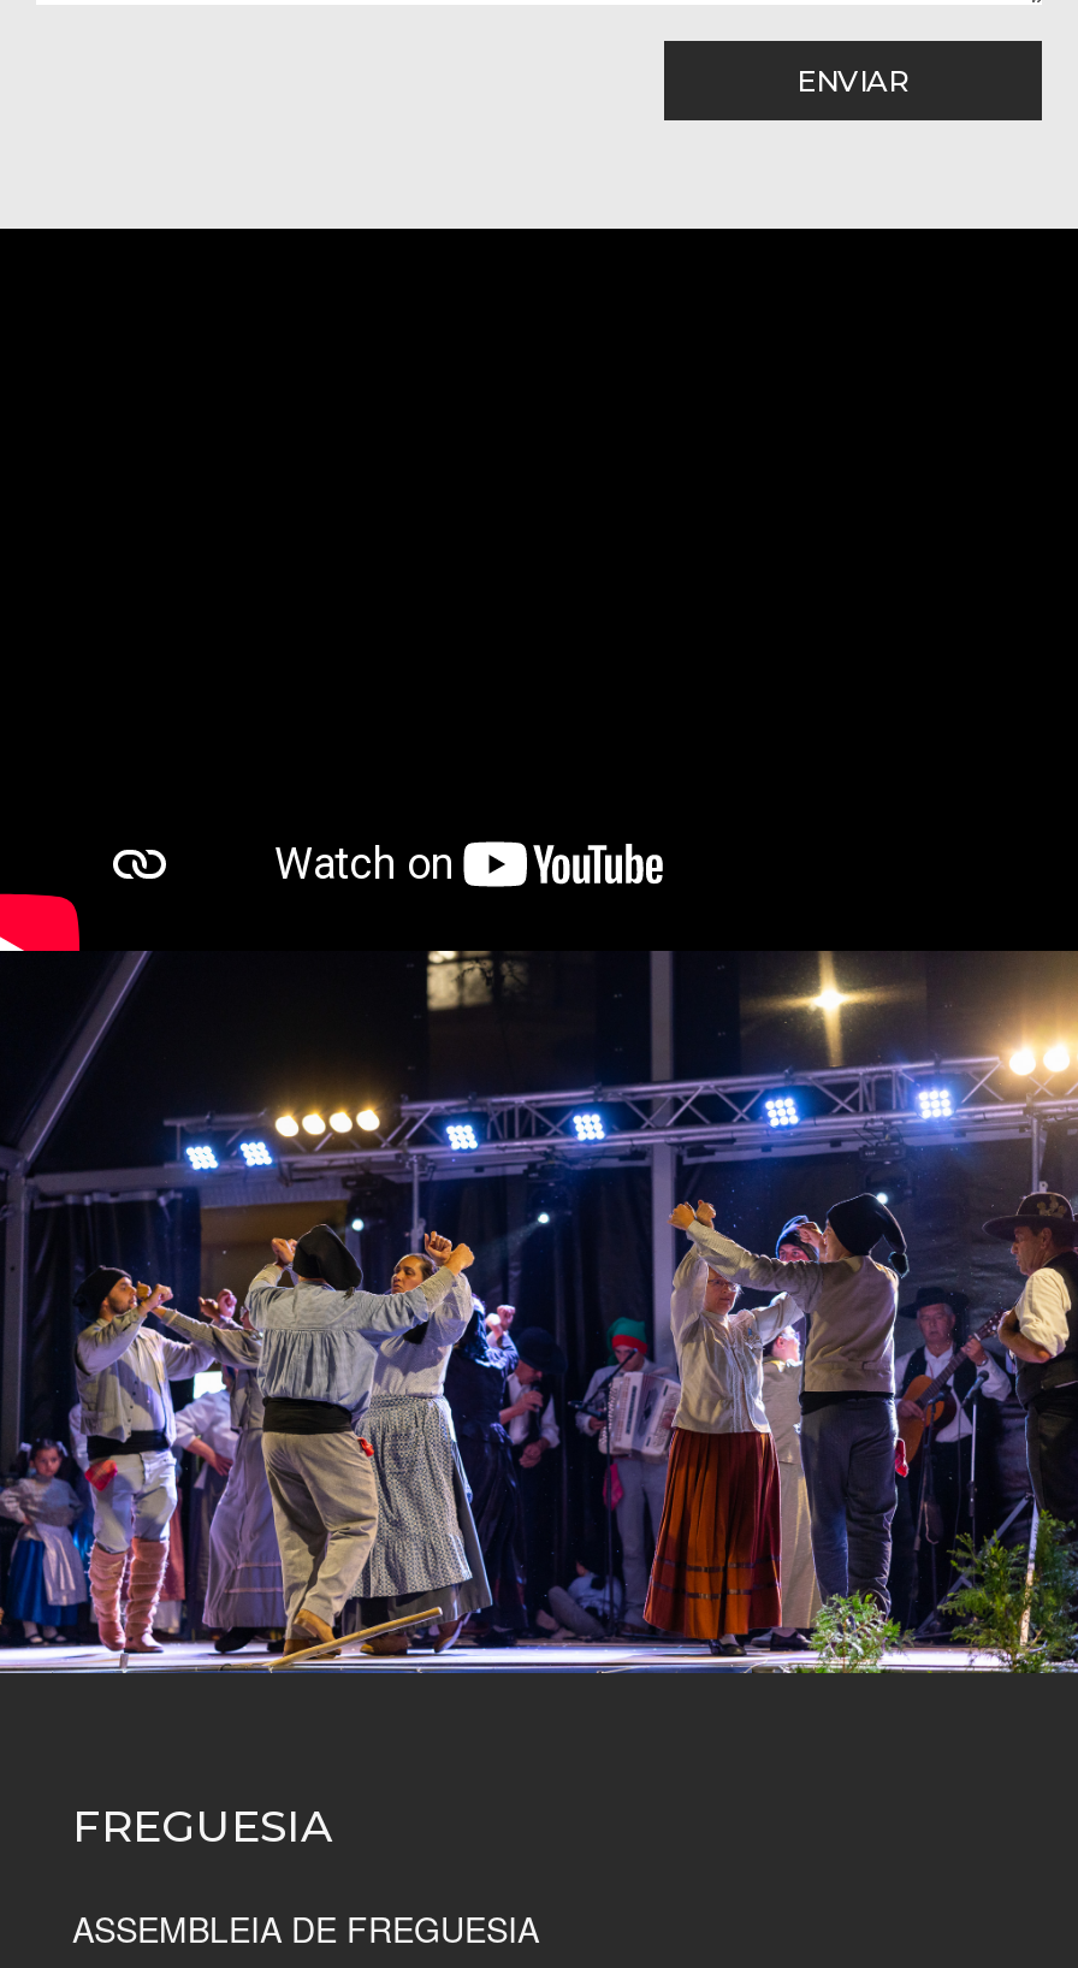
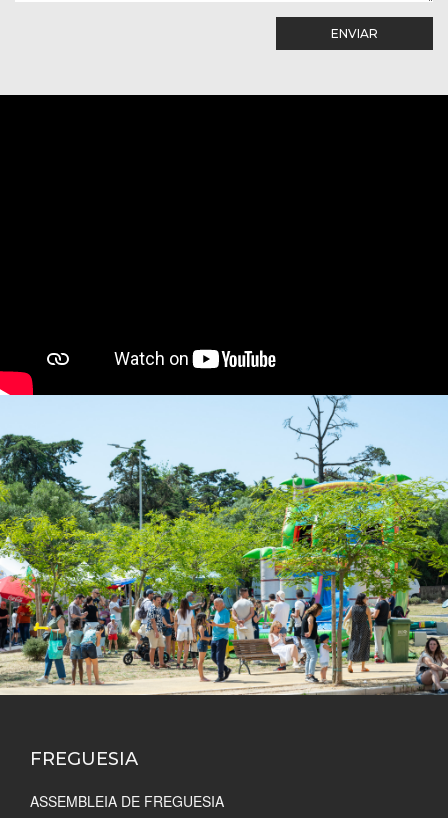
- [image]
+ [image]
